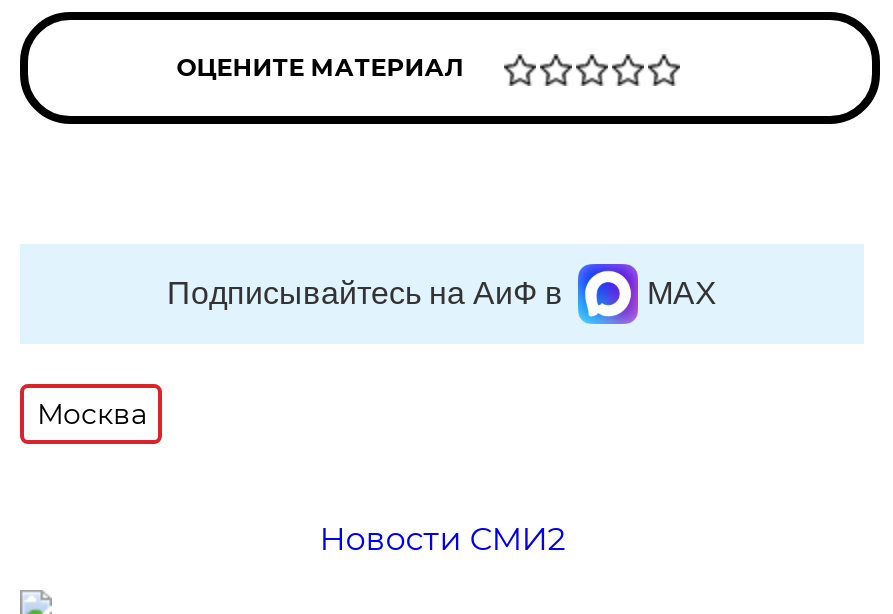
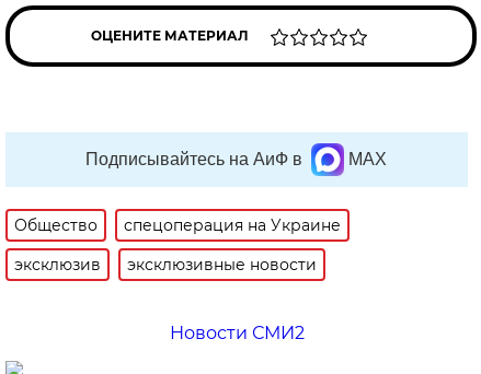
- Москва
+ Общество
+ спецоперация на Украине
+ эксклюзив
+ эксклюзивные новости
